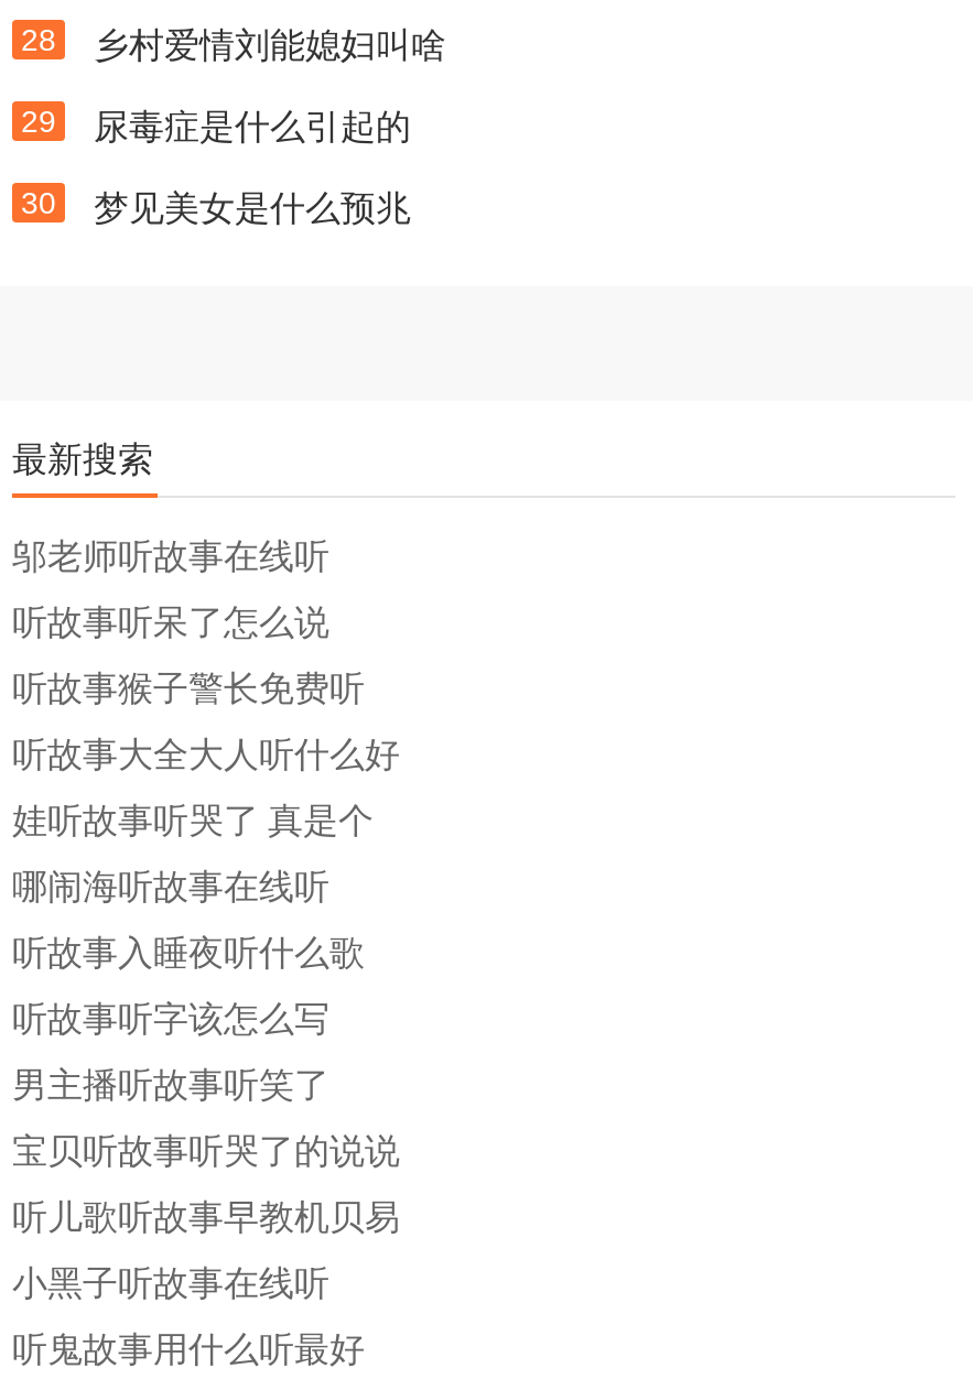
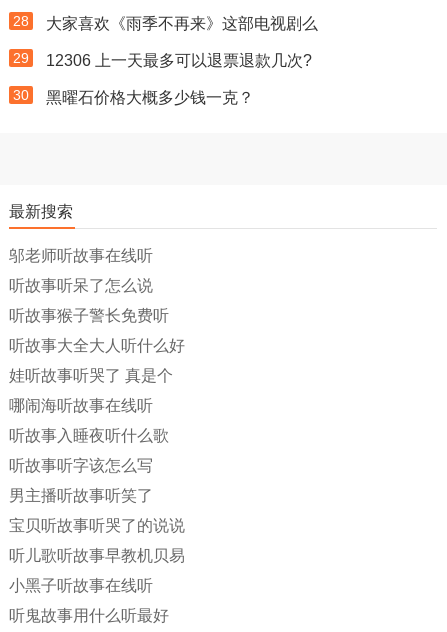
- 乡村爱情刘能媳妇叫啥
+ 大家喜欢《雨季不再来》这部电视剧么

- 尿毒症是什么引起的
+ 12306 上一天最多可以退票退款几次?

- 梦见美女是什么预兆
+ 黑曜石价格大概多少钱一克？
